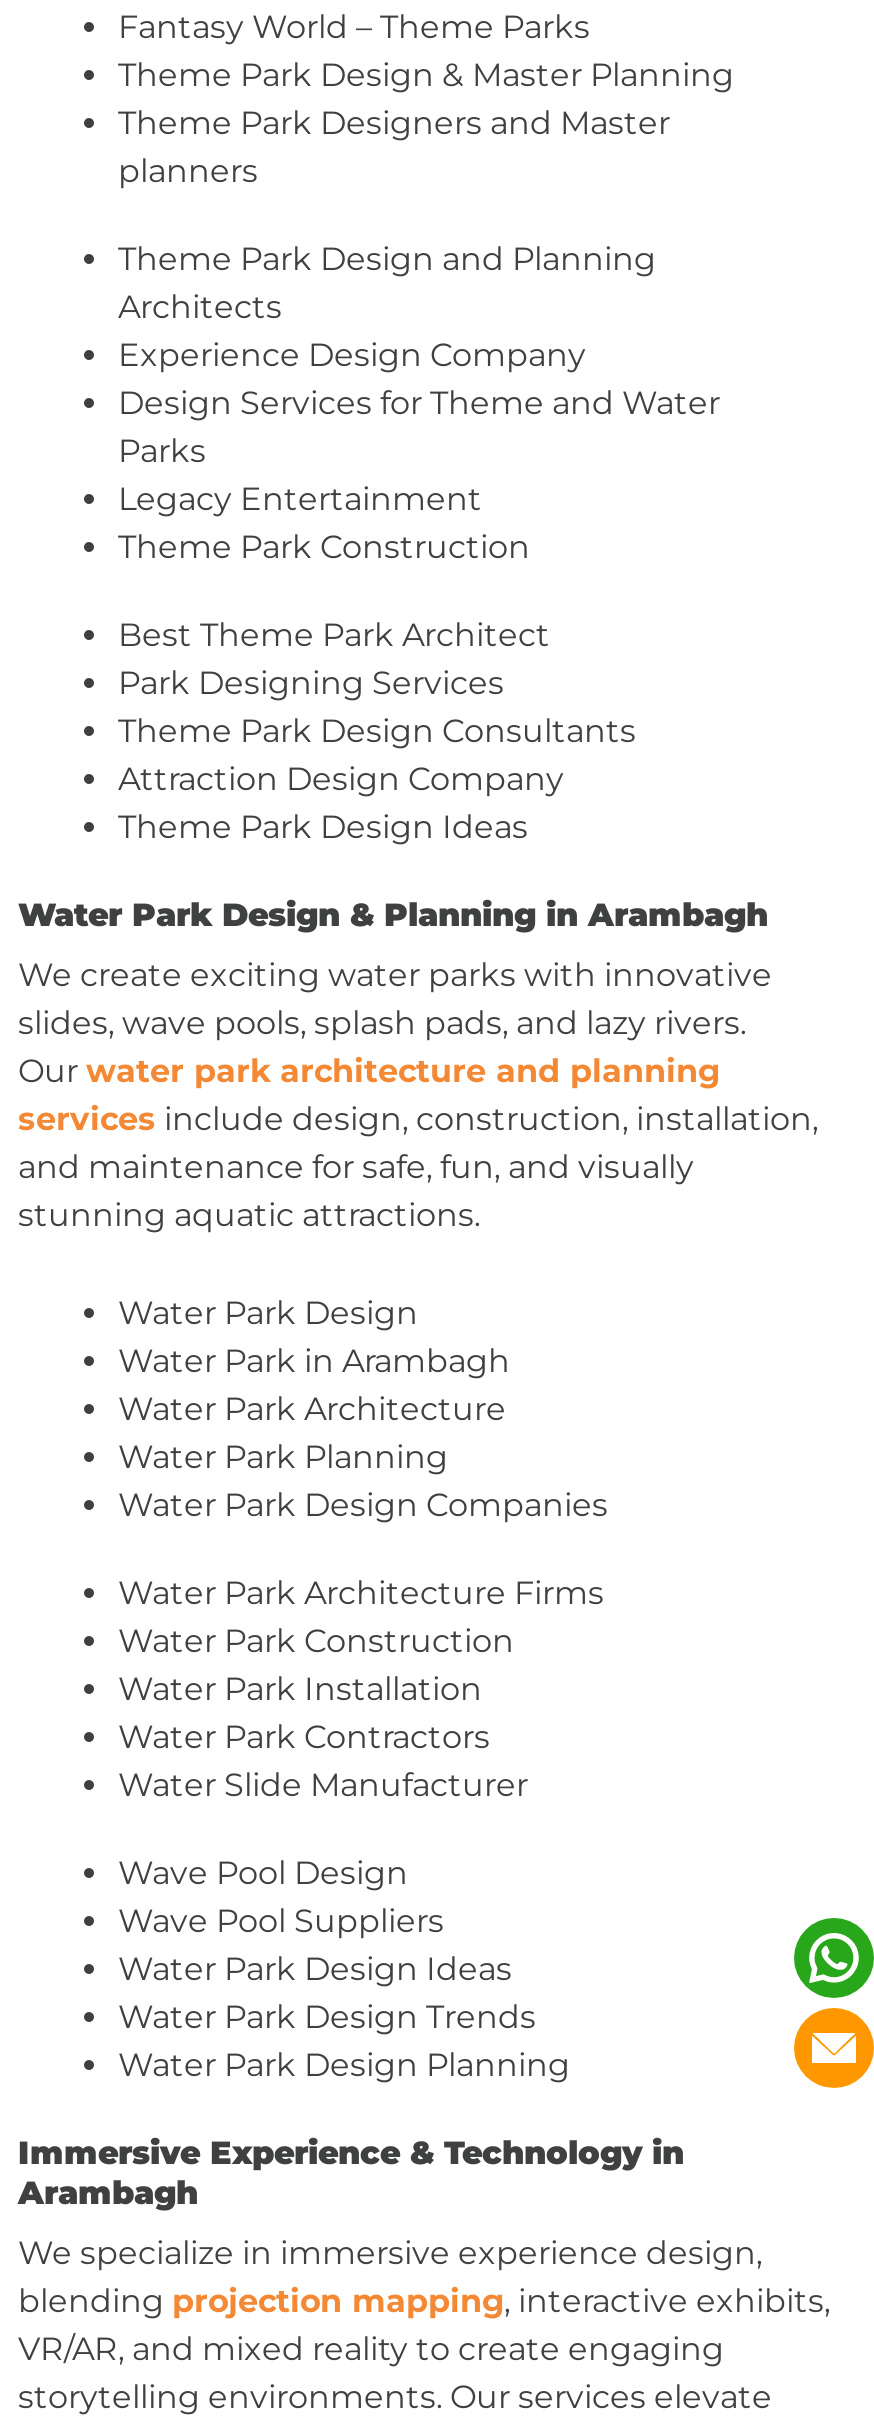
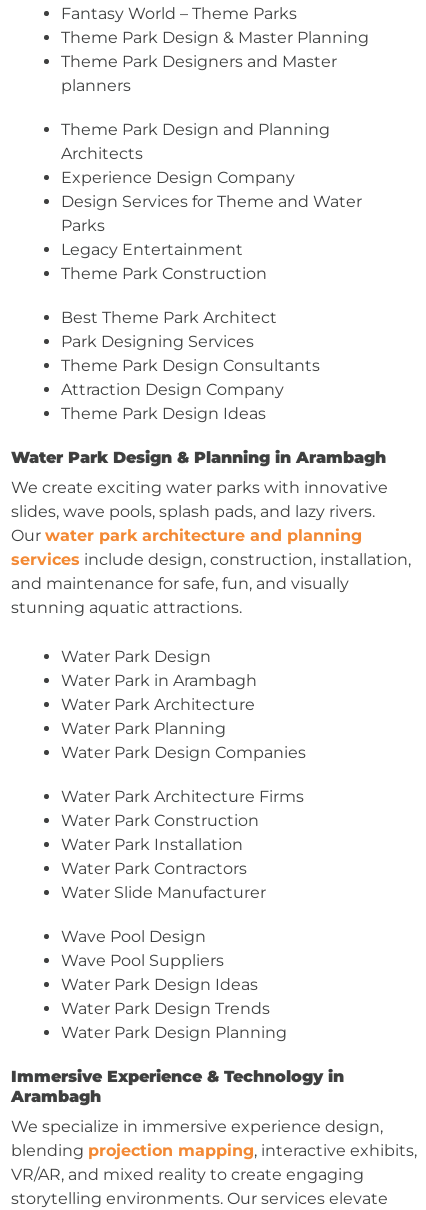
- [image]
